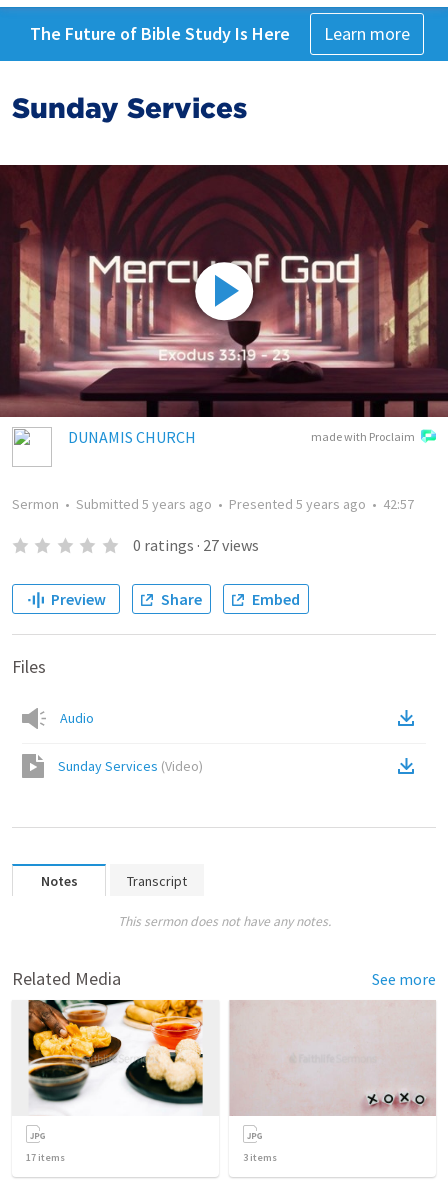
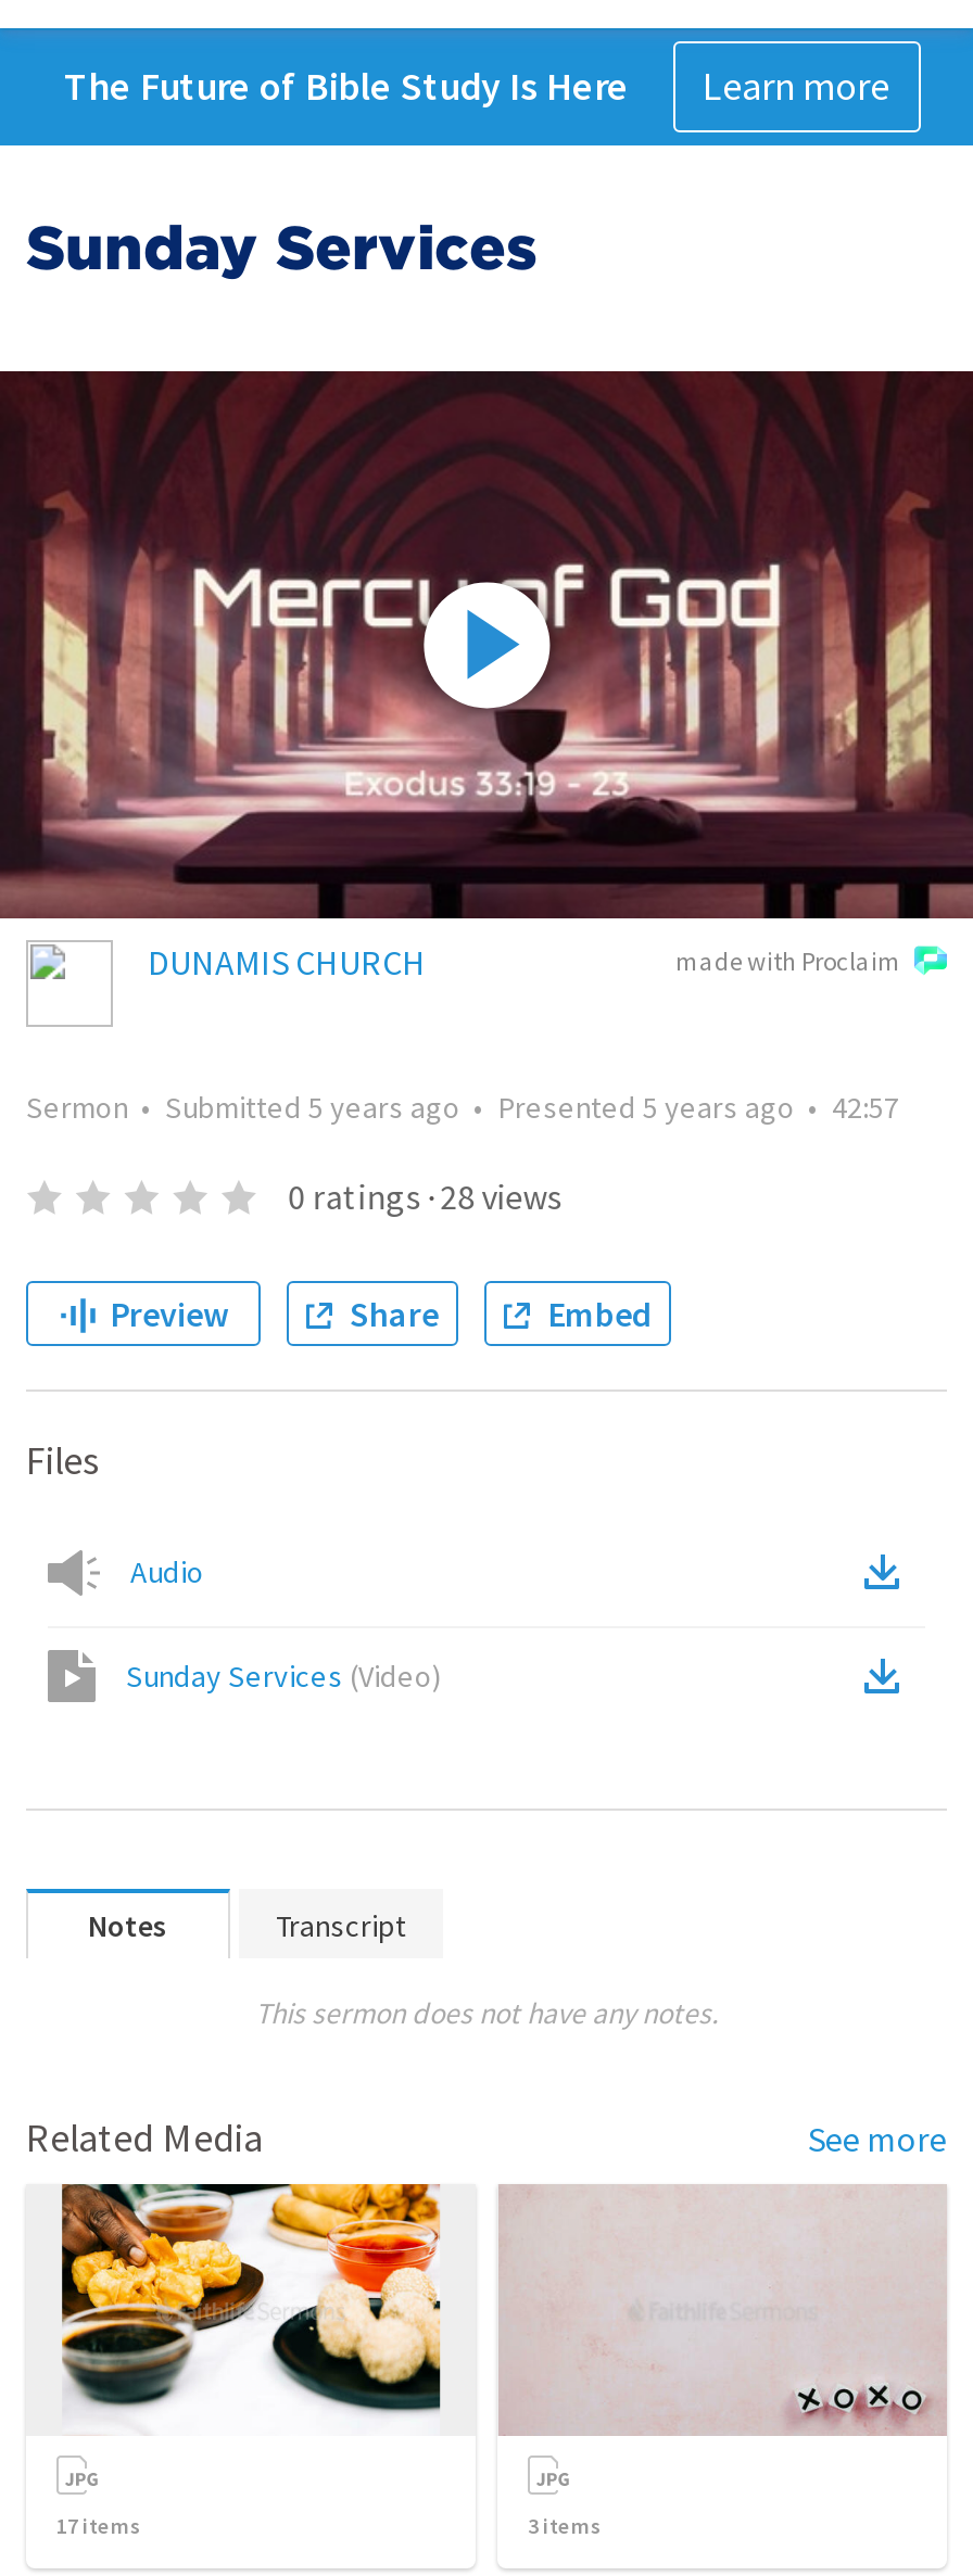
- 0 ratings · 27 views
+ 0 ratings · 28 views
